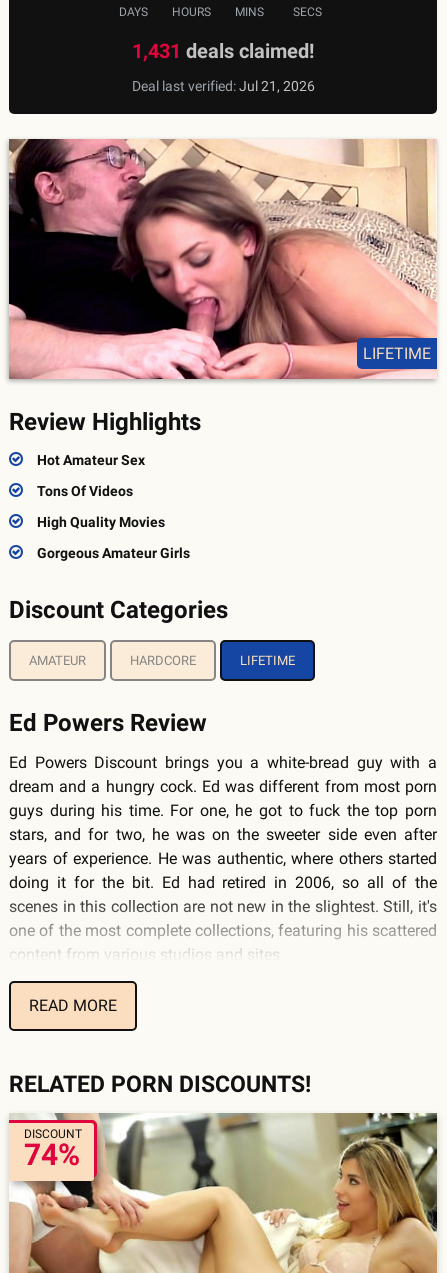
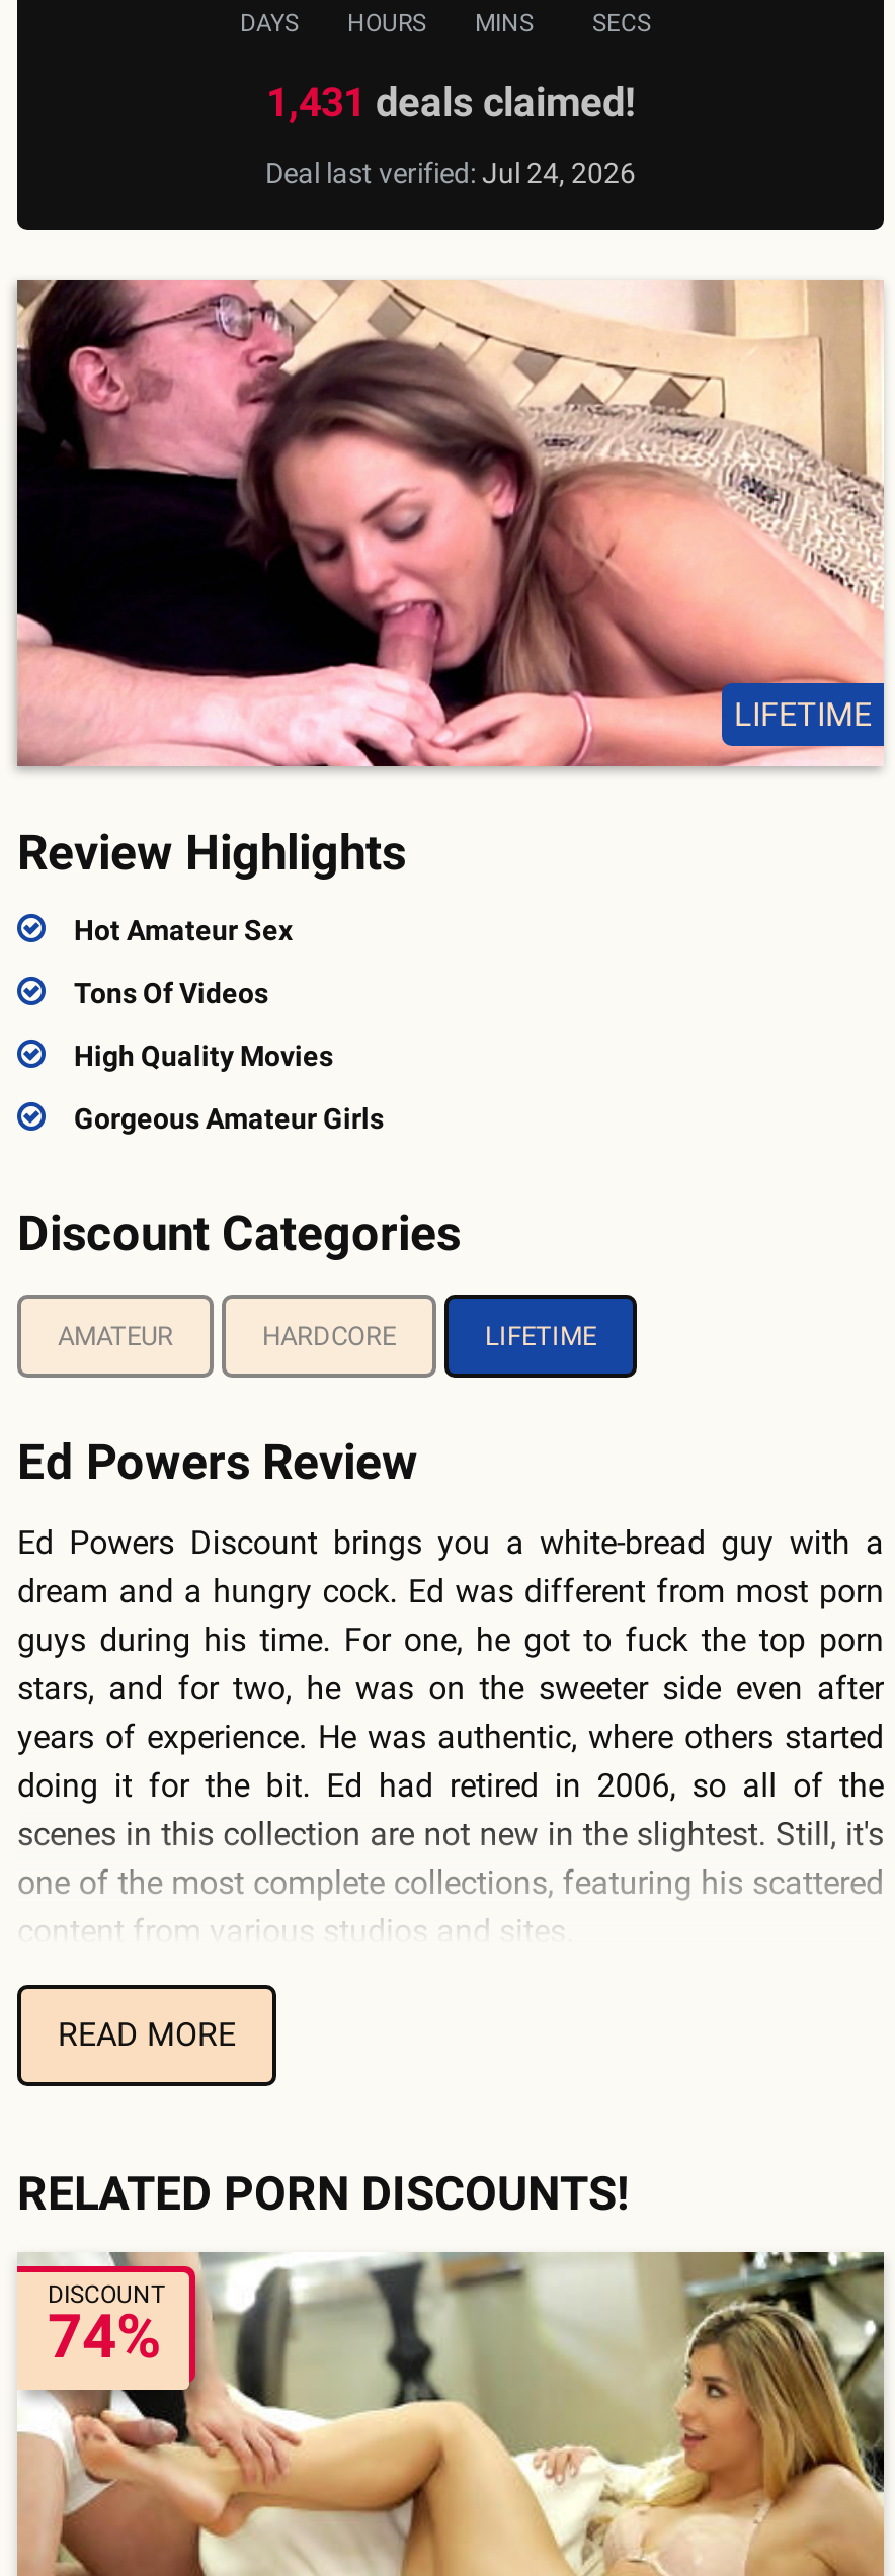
- Deal last verified: Jul 21, 2026
+ Deal last verified: Jul 24, 2026
